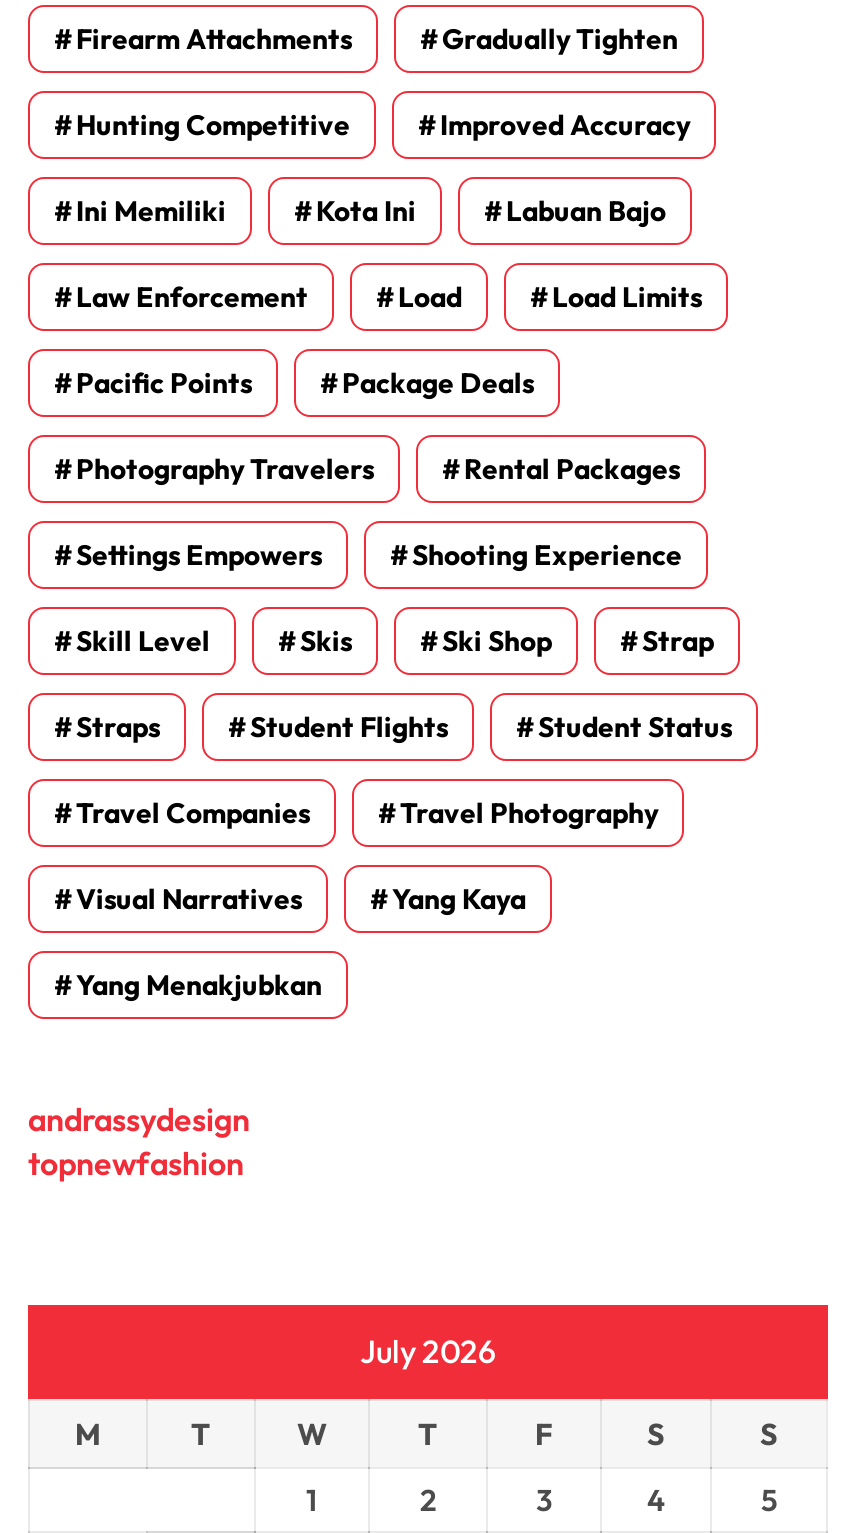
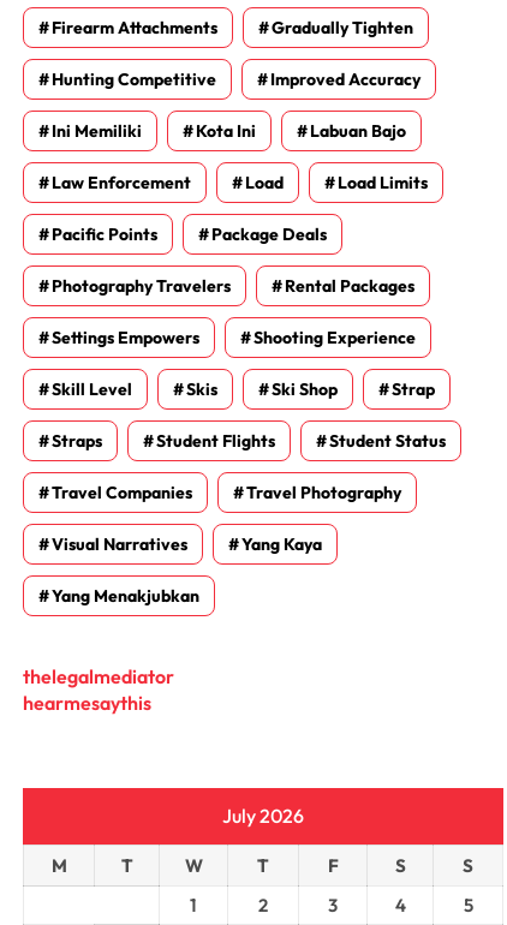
- andrassydesign
- topnewfashion
+ thelegalmediator
+ hearmesaythis
